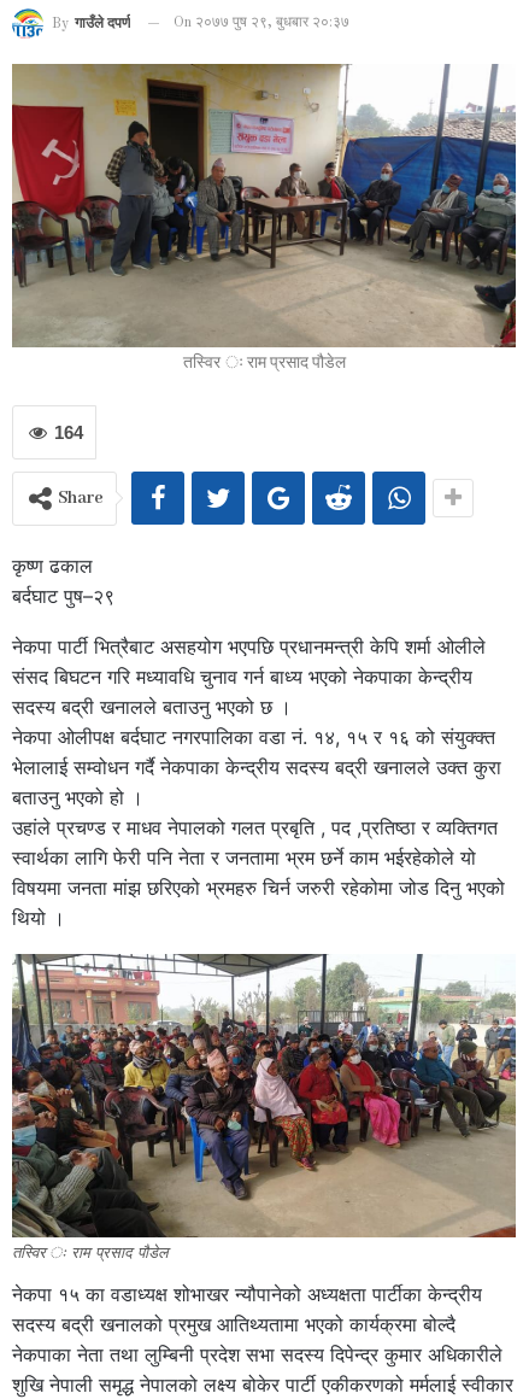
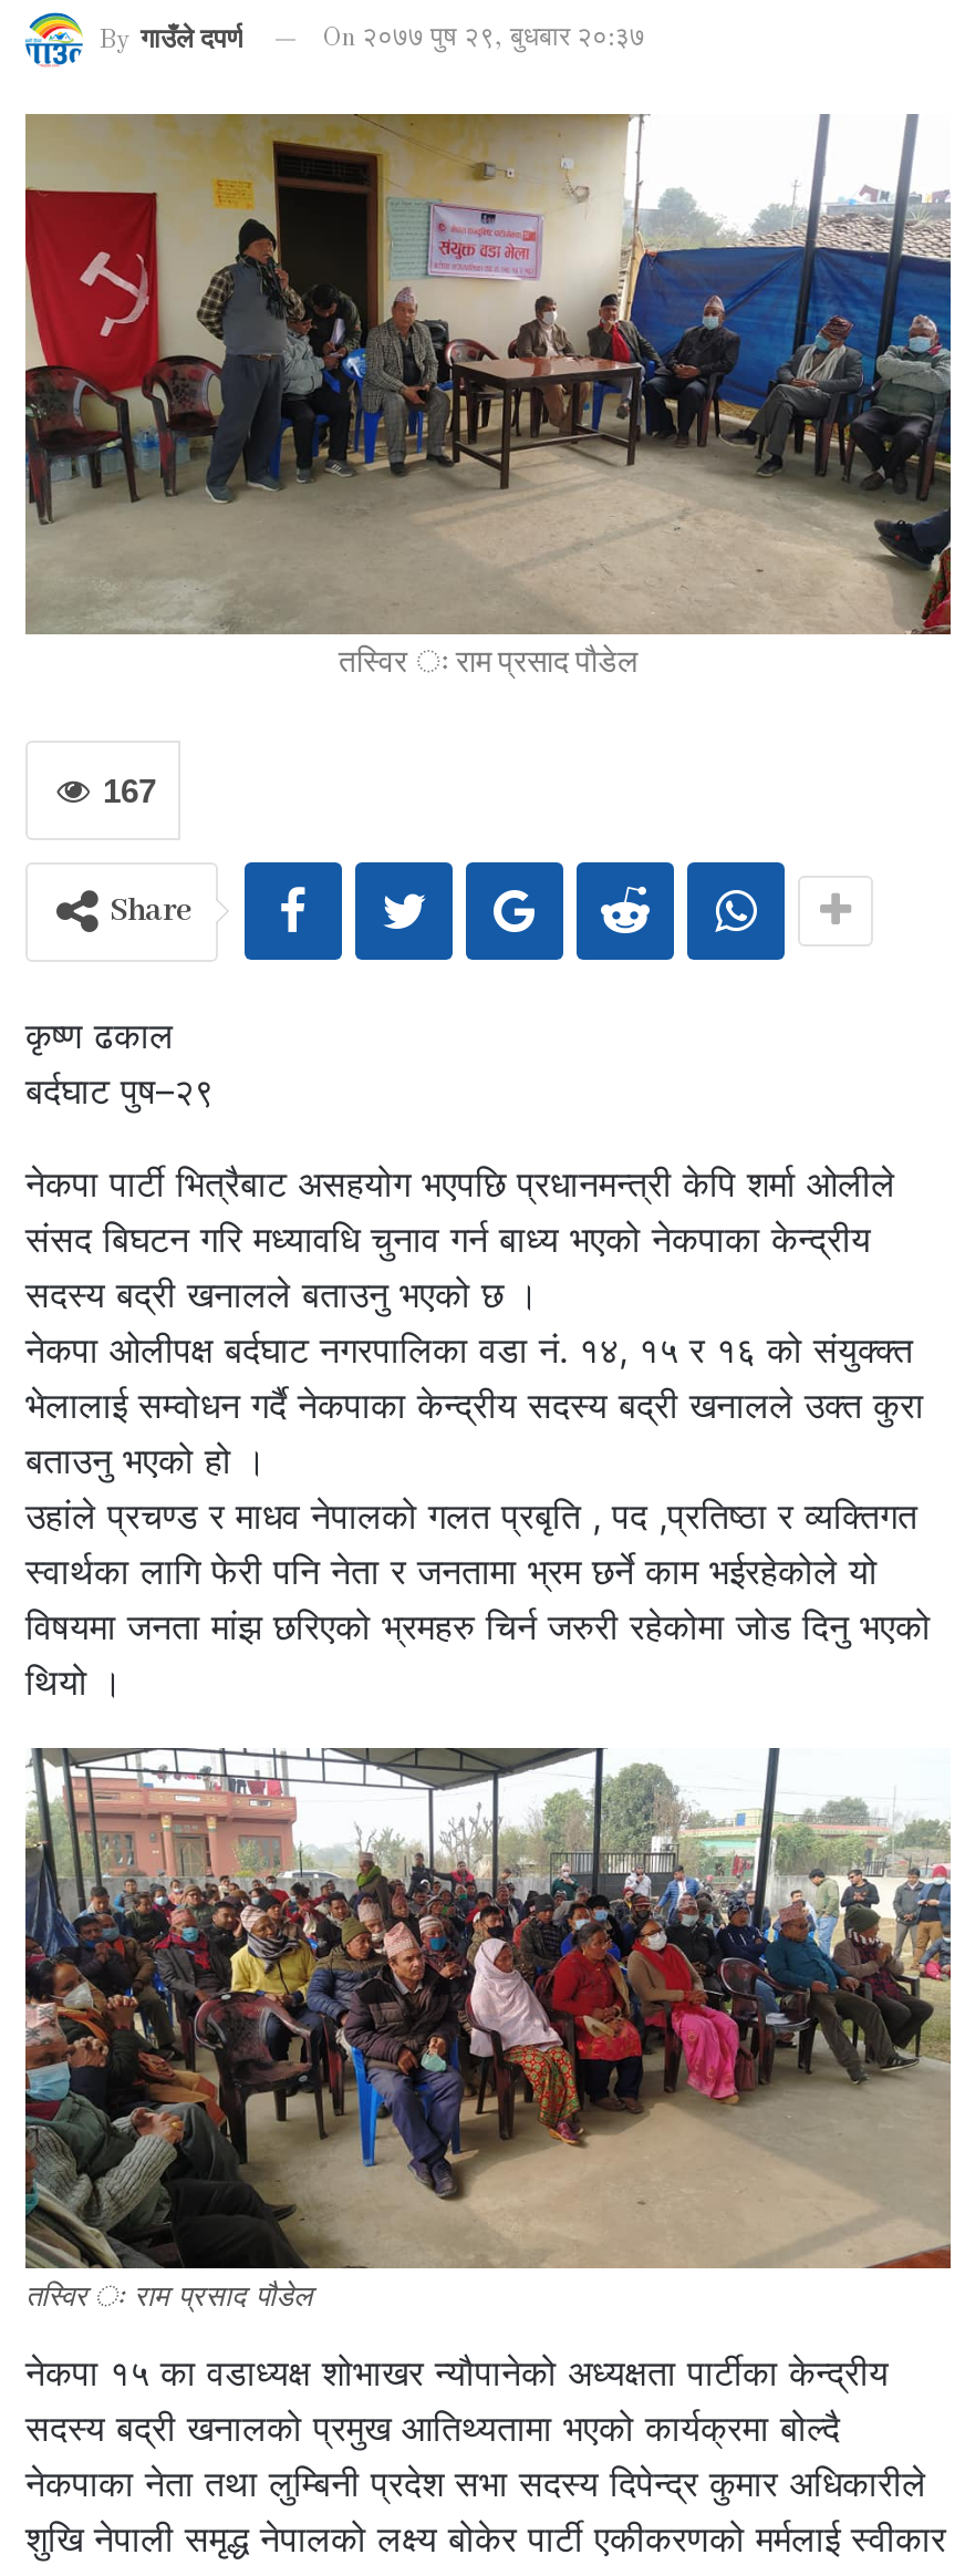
- 164
+ 167
